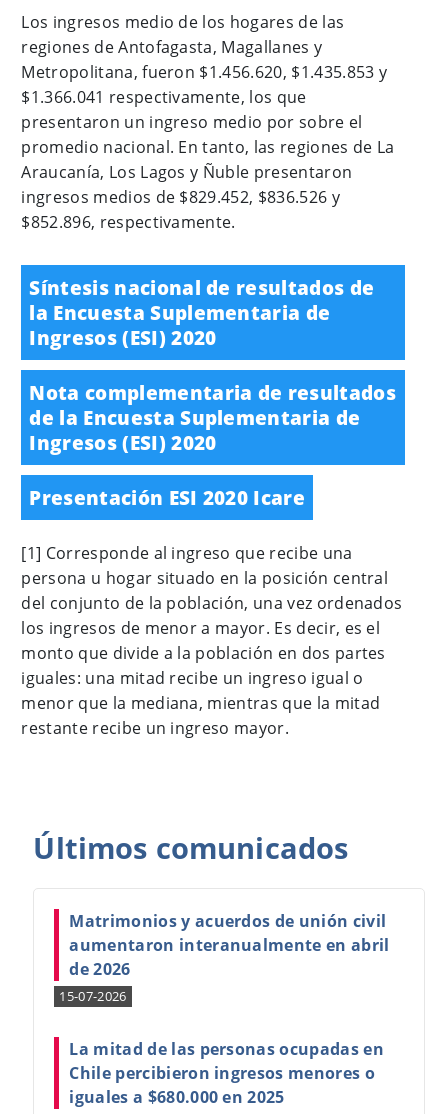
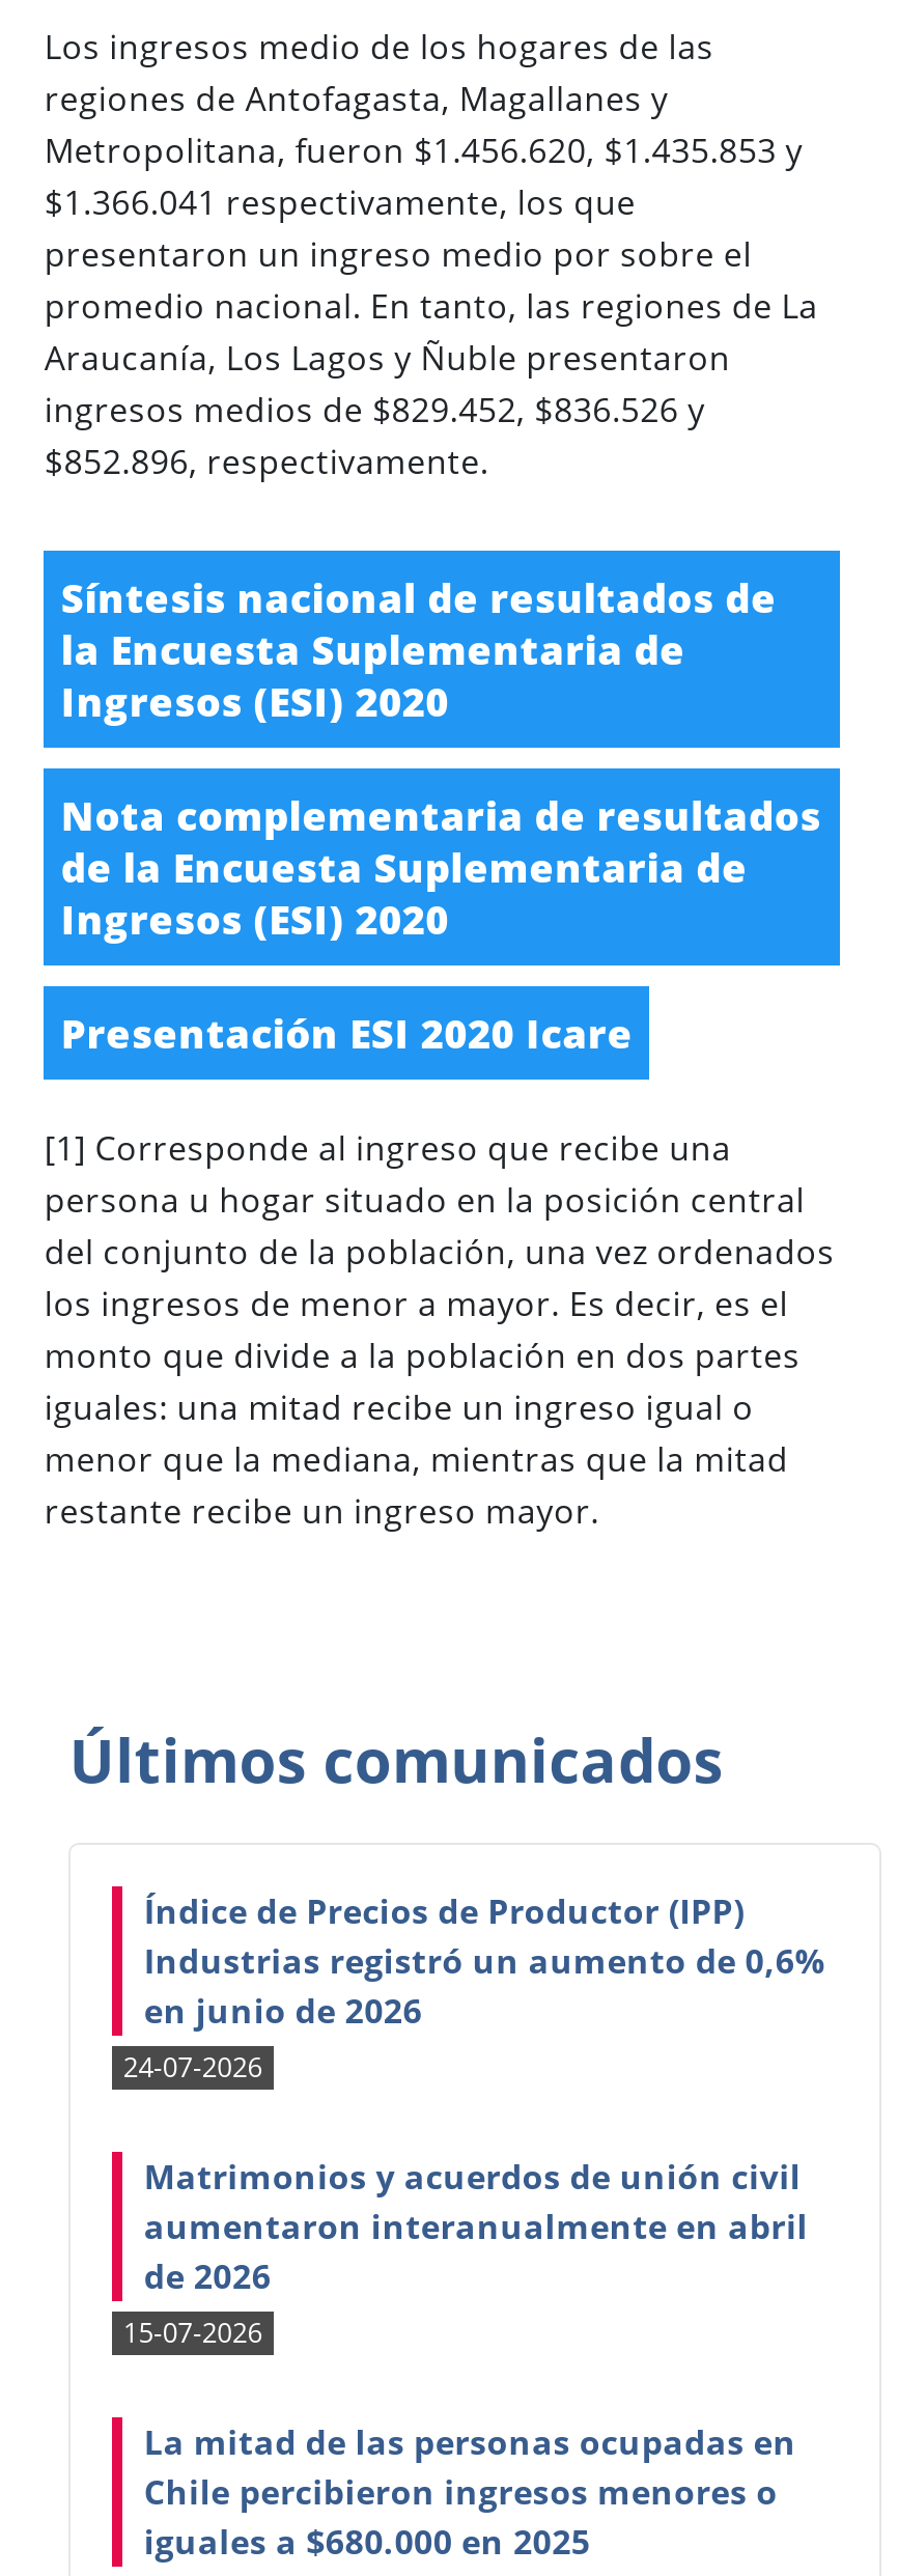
+ Índice de Precios de Productor (IPP)
+ Industrias registró un aumento de 0,6%
+ en junio de 2026
+ 24-07-2026
